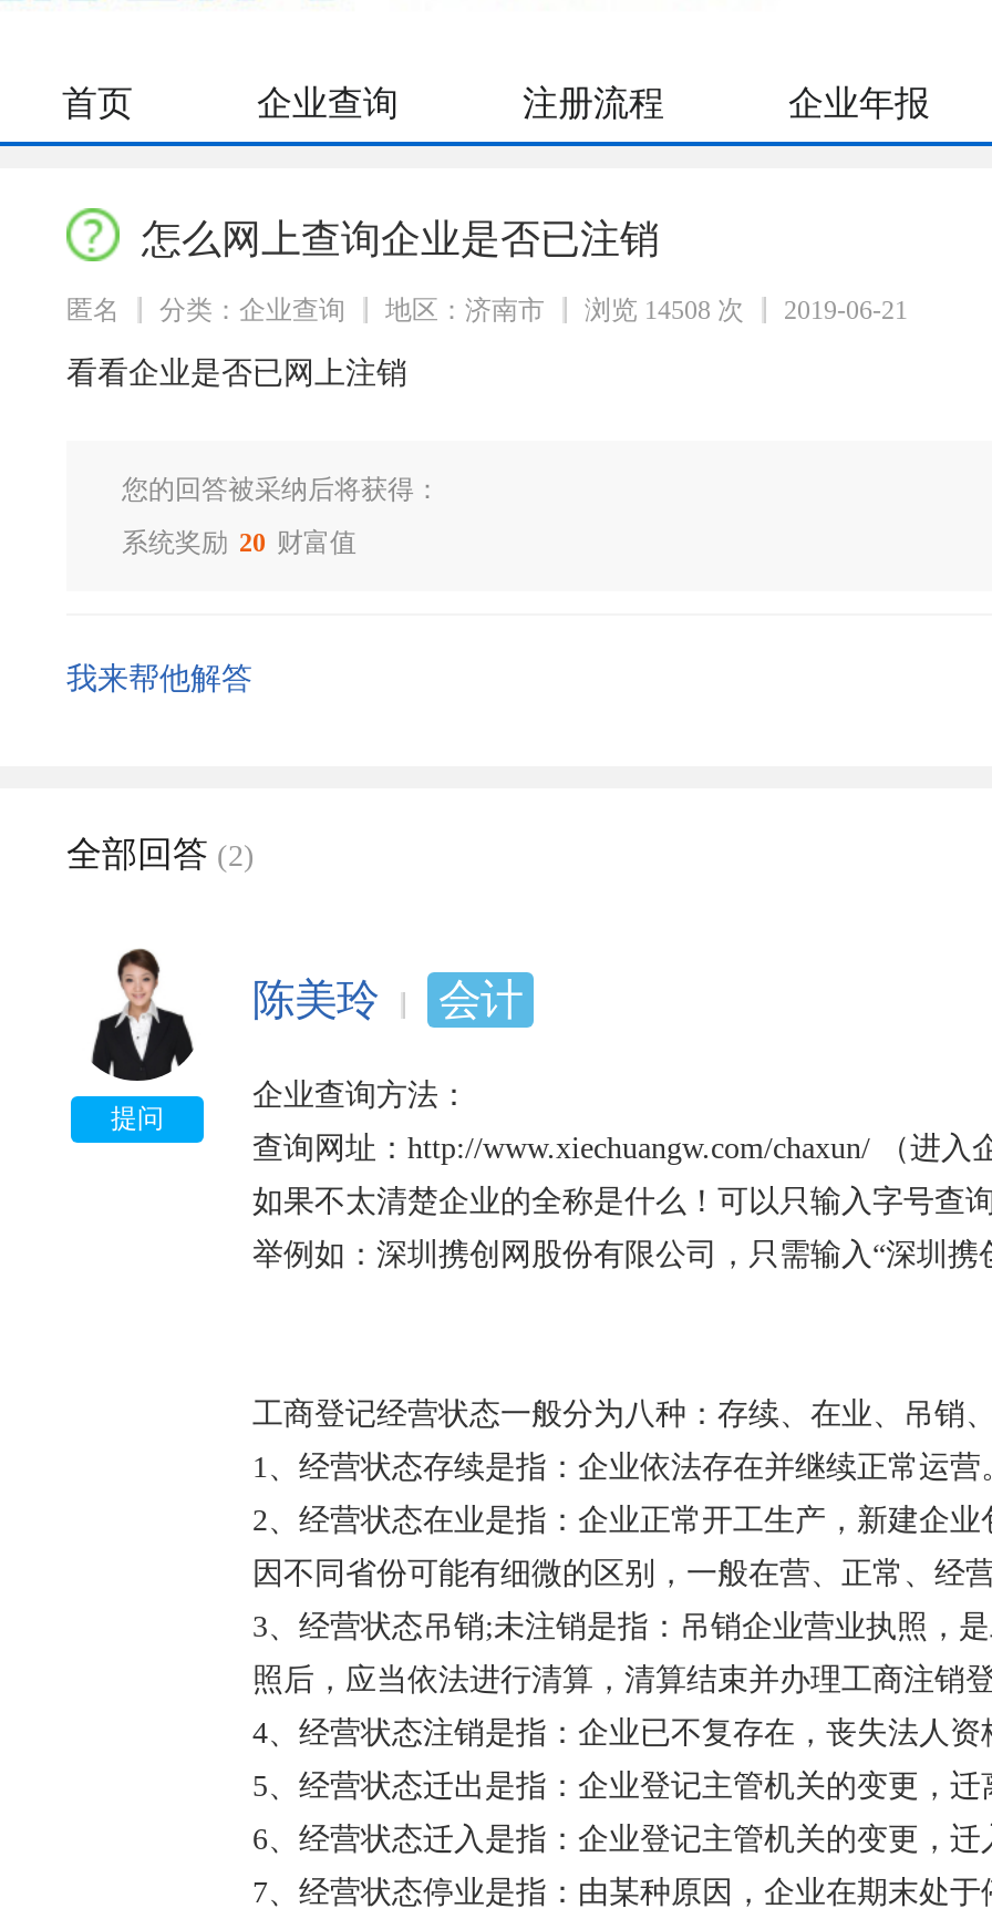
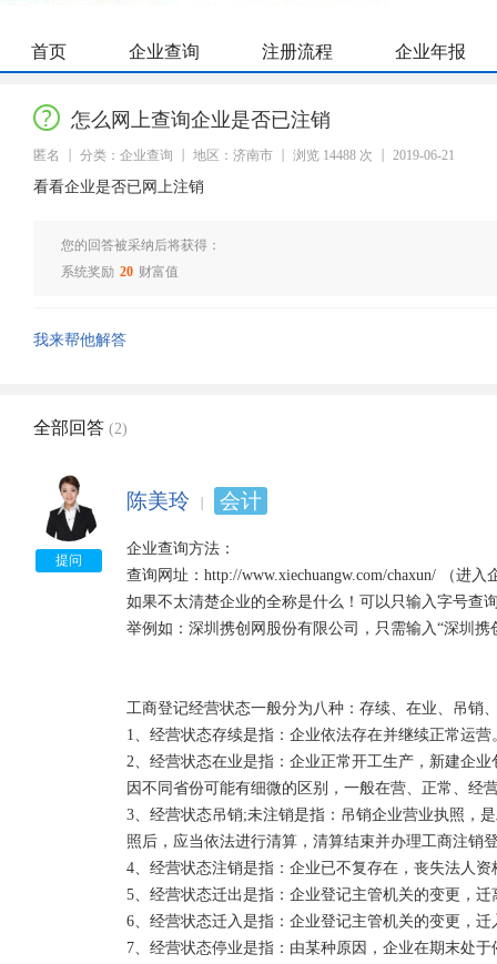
- 匿名 分类：企业查询 地区：济南市 浏览 14508 次 2019-06-21
+ 匿名 分类：企业查询 地区：济南市 浏览 14488 次 2019-06-21
